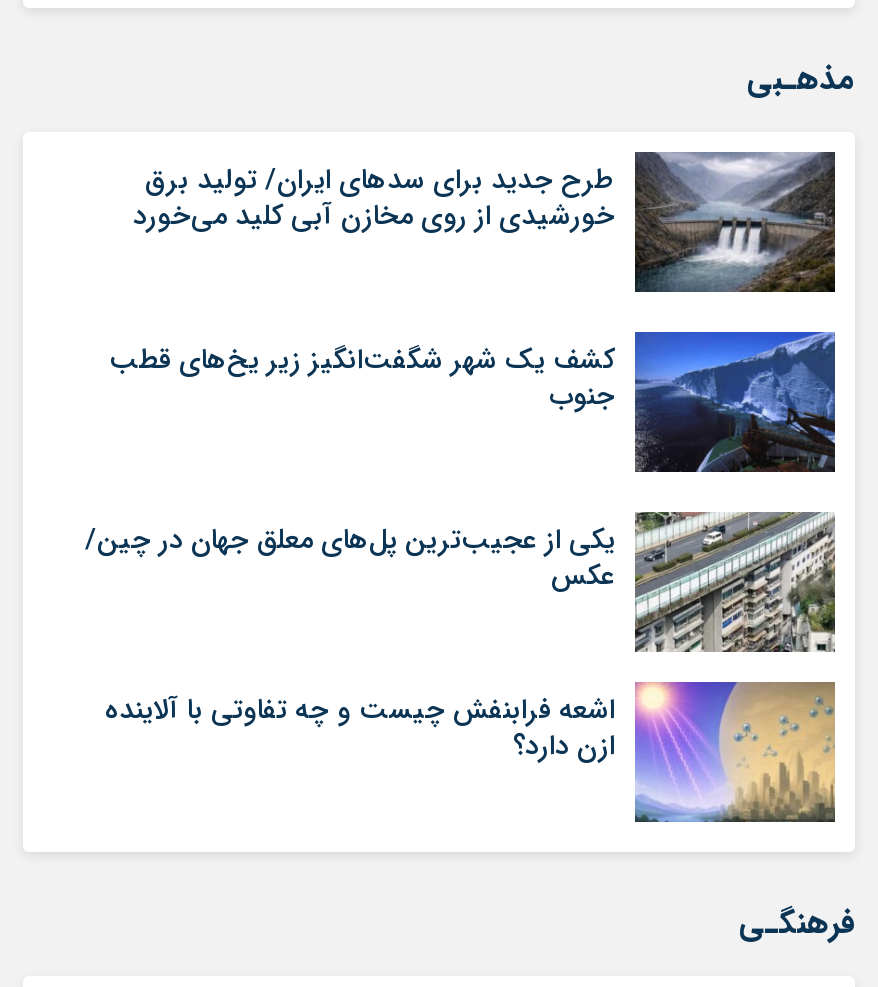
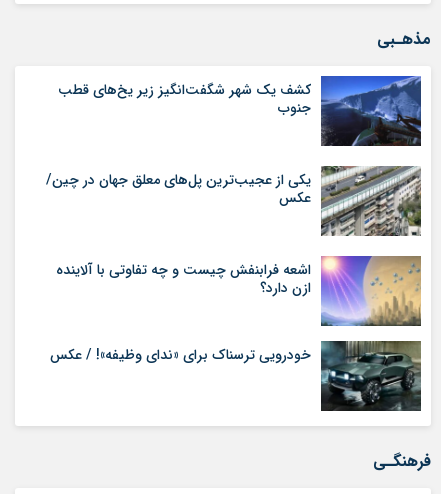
- [image]
- طرح جدید برای سدهای ایران/ تولید برق
- خورشیدی از روی مخازن آبی کلید می‌خورد

moved up: [image] | کشف یک شهر شگفت‌انگیز زیر یخ‌های قطب | جنوب | یکی از عجیب‌ترین پل‌های معلق جهان در چین/

moved up: [image] | اشعه فرابنفش چیست و چه تفاوتی با آلاینده | ازن دارد؟

+ [image]
+ خودرویی ترسناک برای «ندای وظیفه»! / عکس
